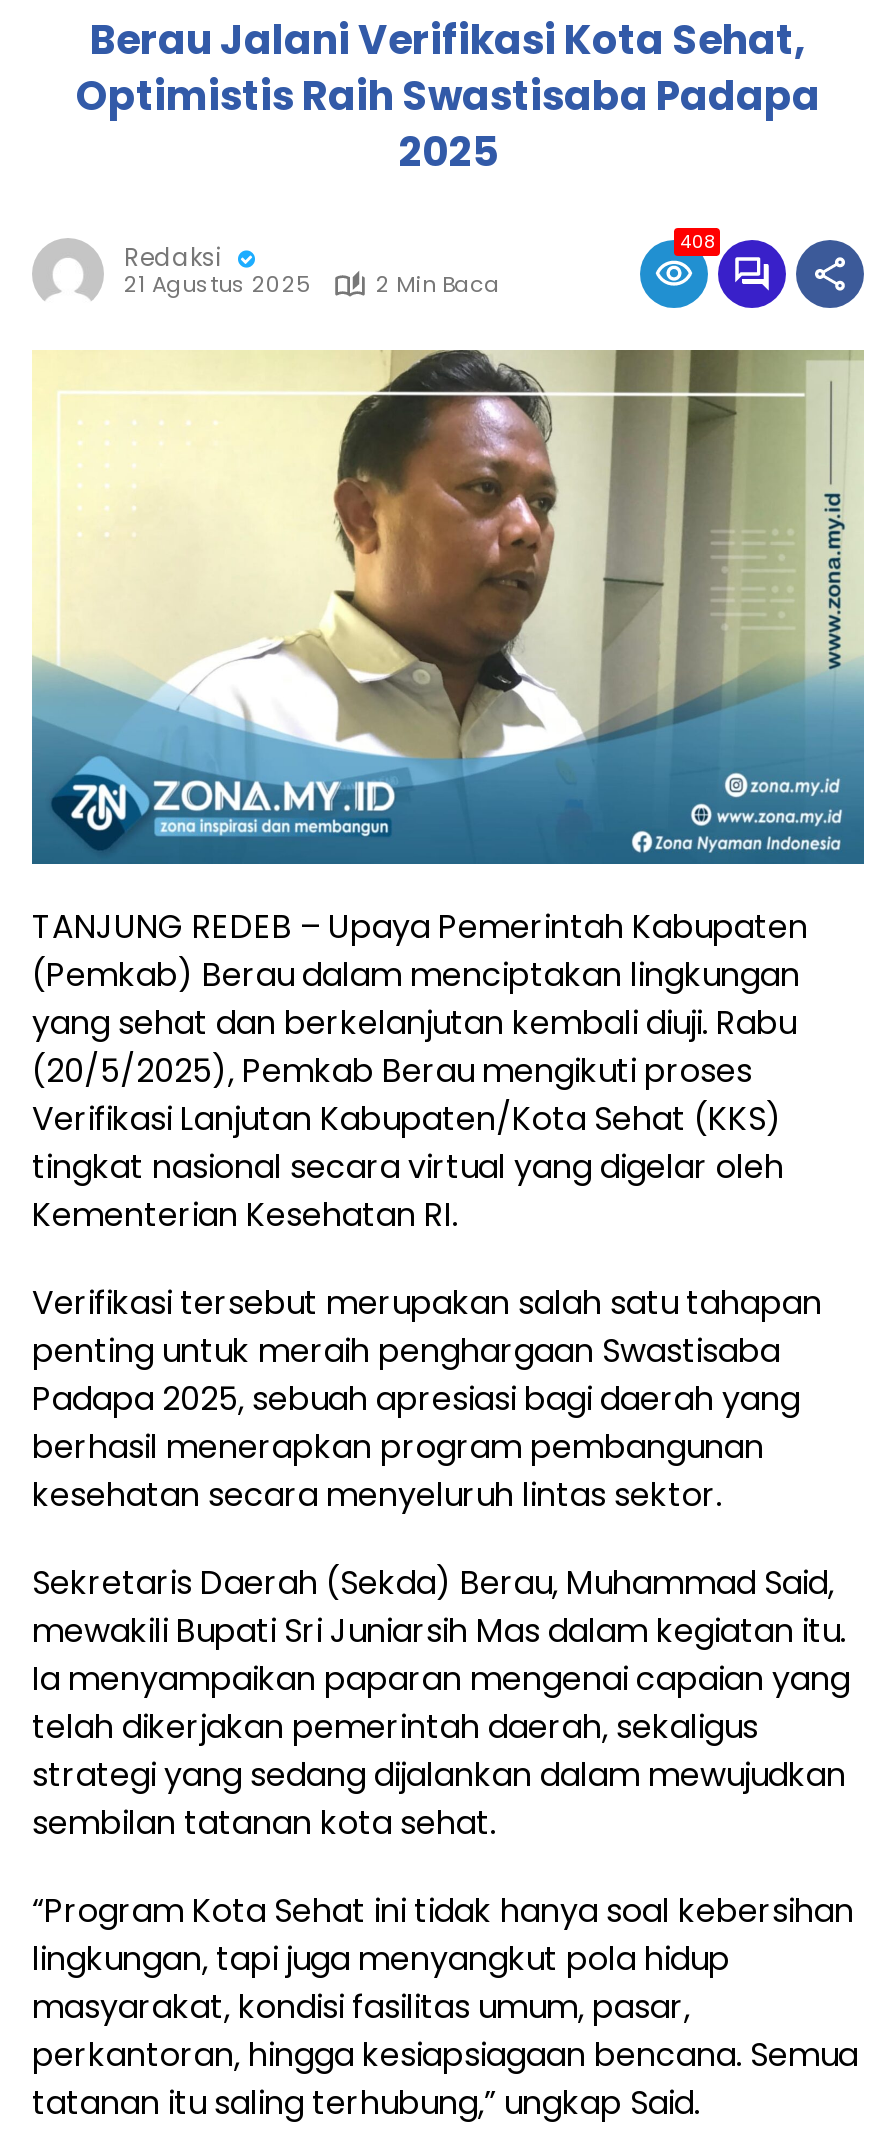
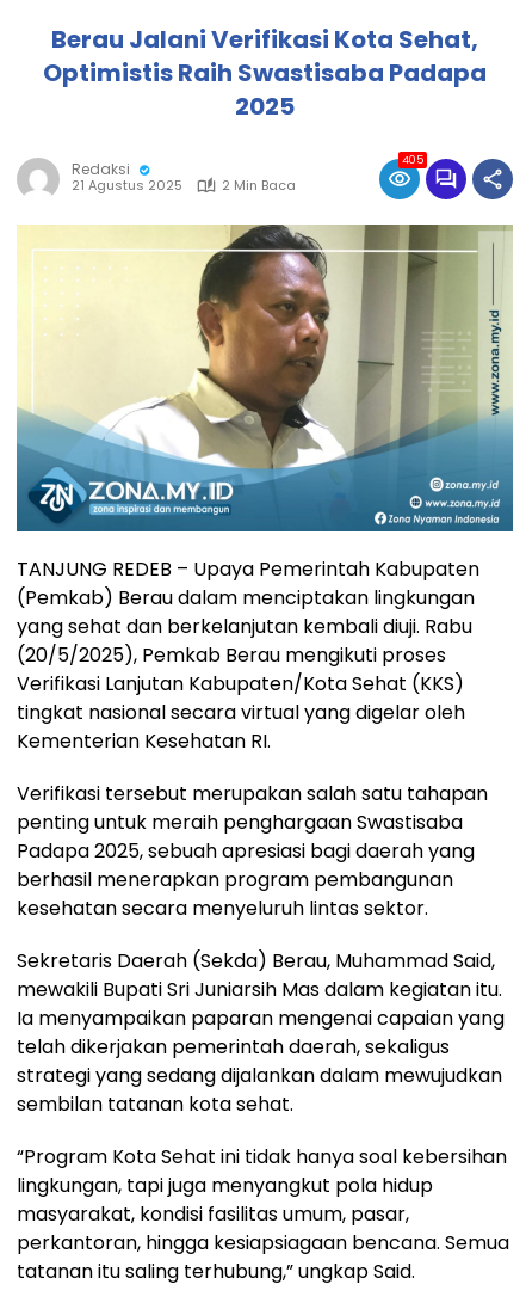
- 408
+ 405
